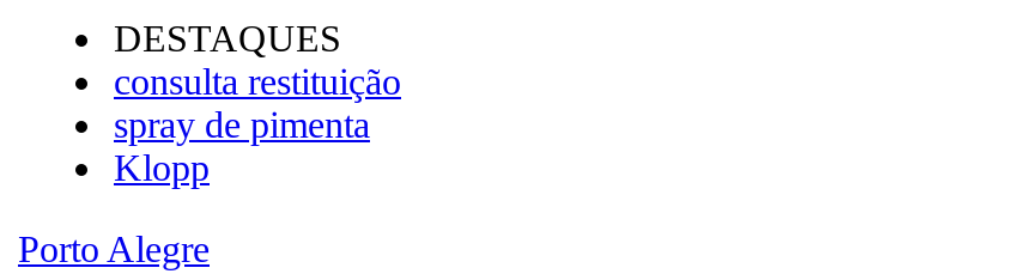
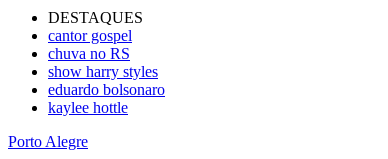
- consulta restituição
- spray de pimenta
- Klopp
+ cantor gospel
+ chuva no RS
+ show harry styles
+ eduardo bolsonaro
+ kaylee hottle
